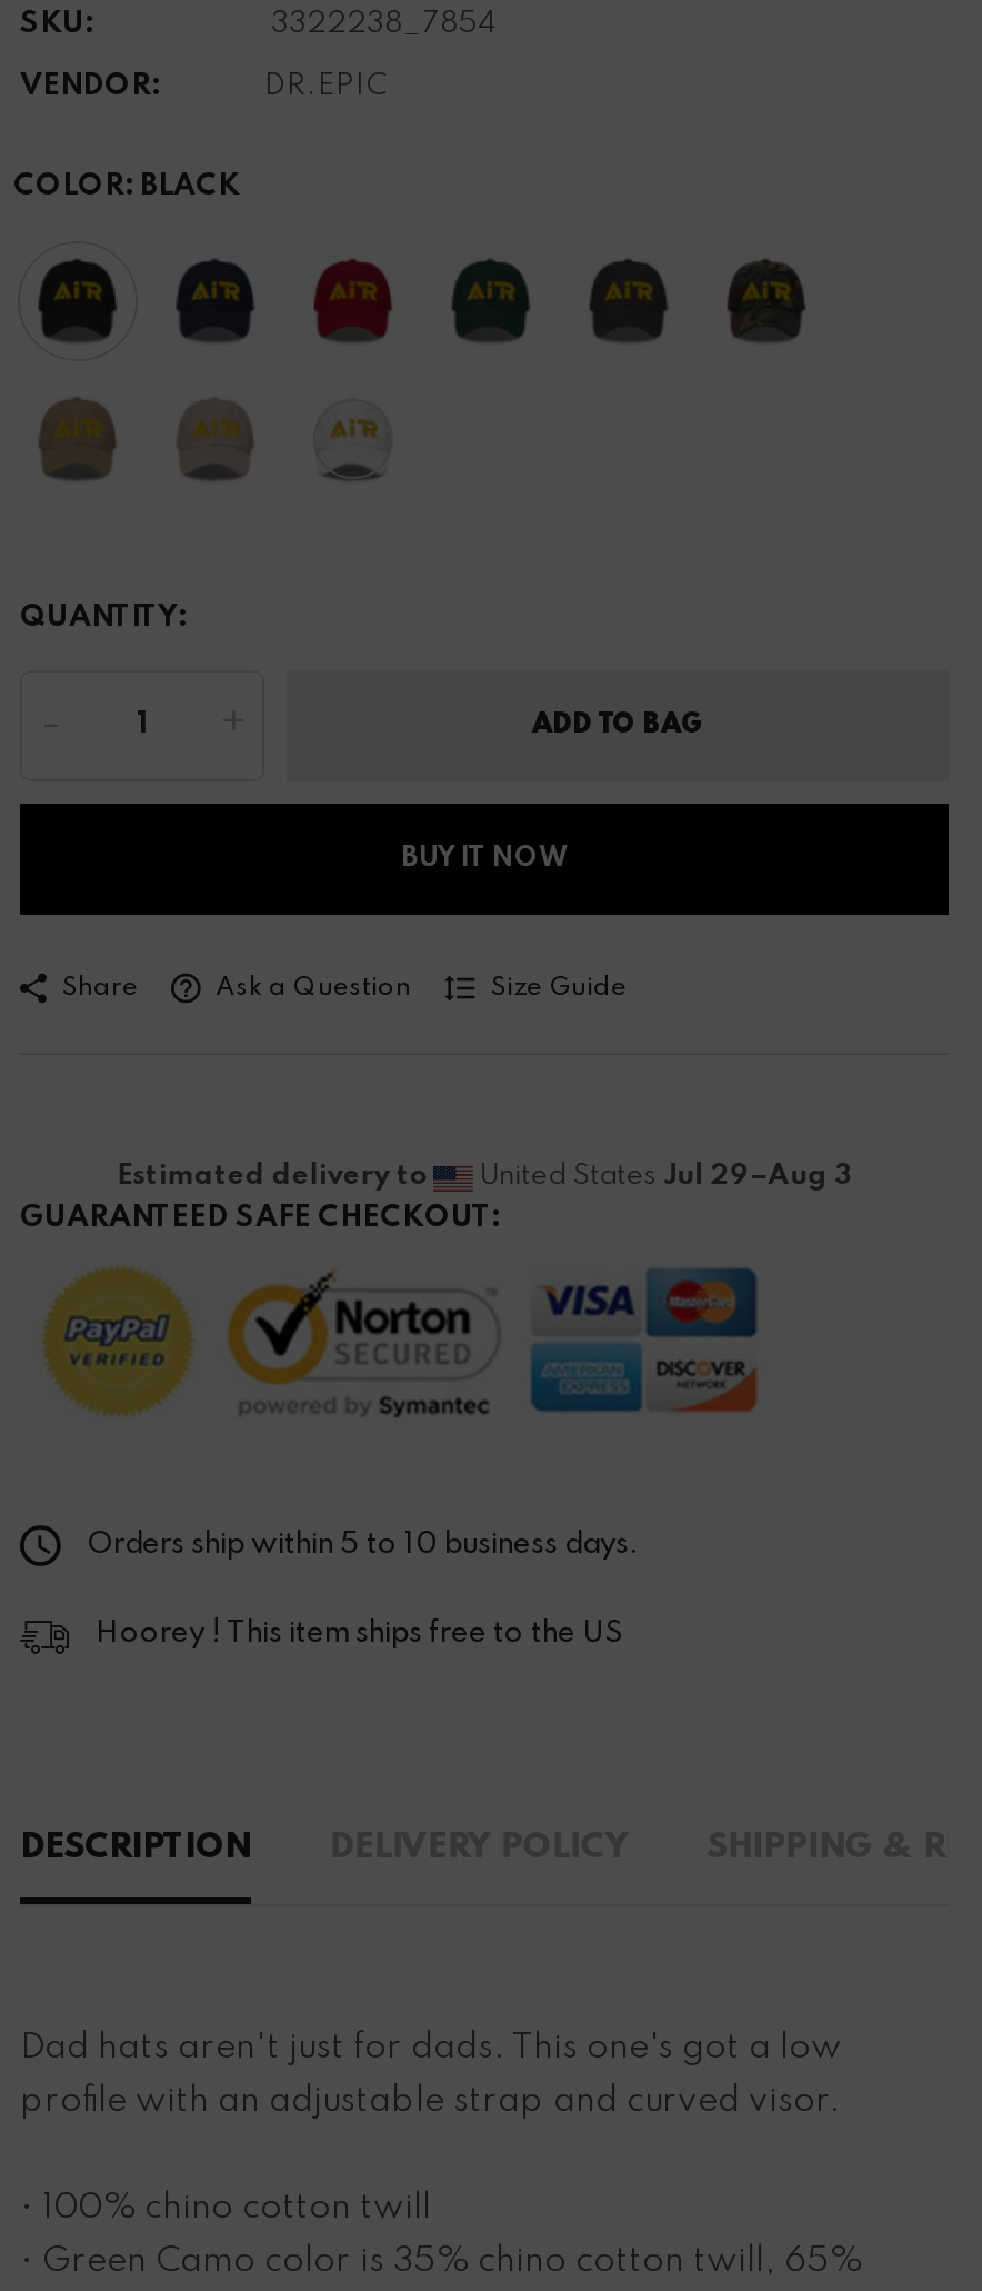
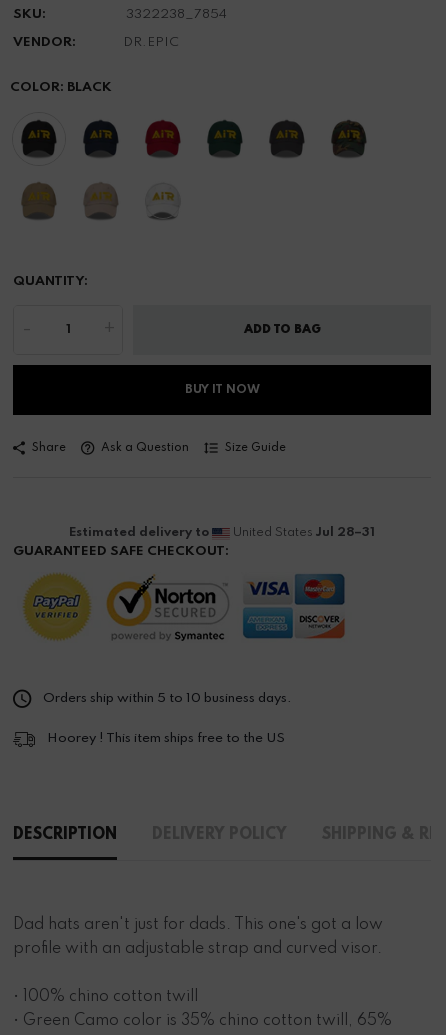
- United States Jul 29–Aug 3
+ United States Jul 28–31
